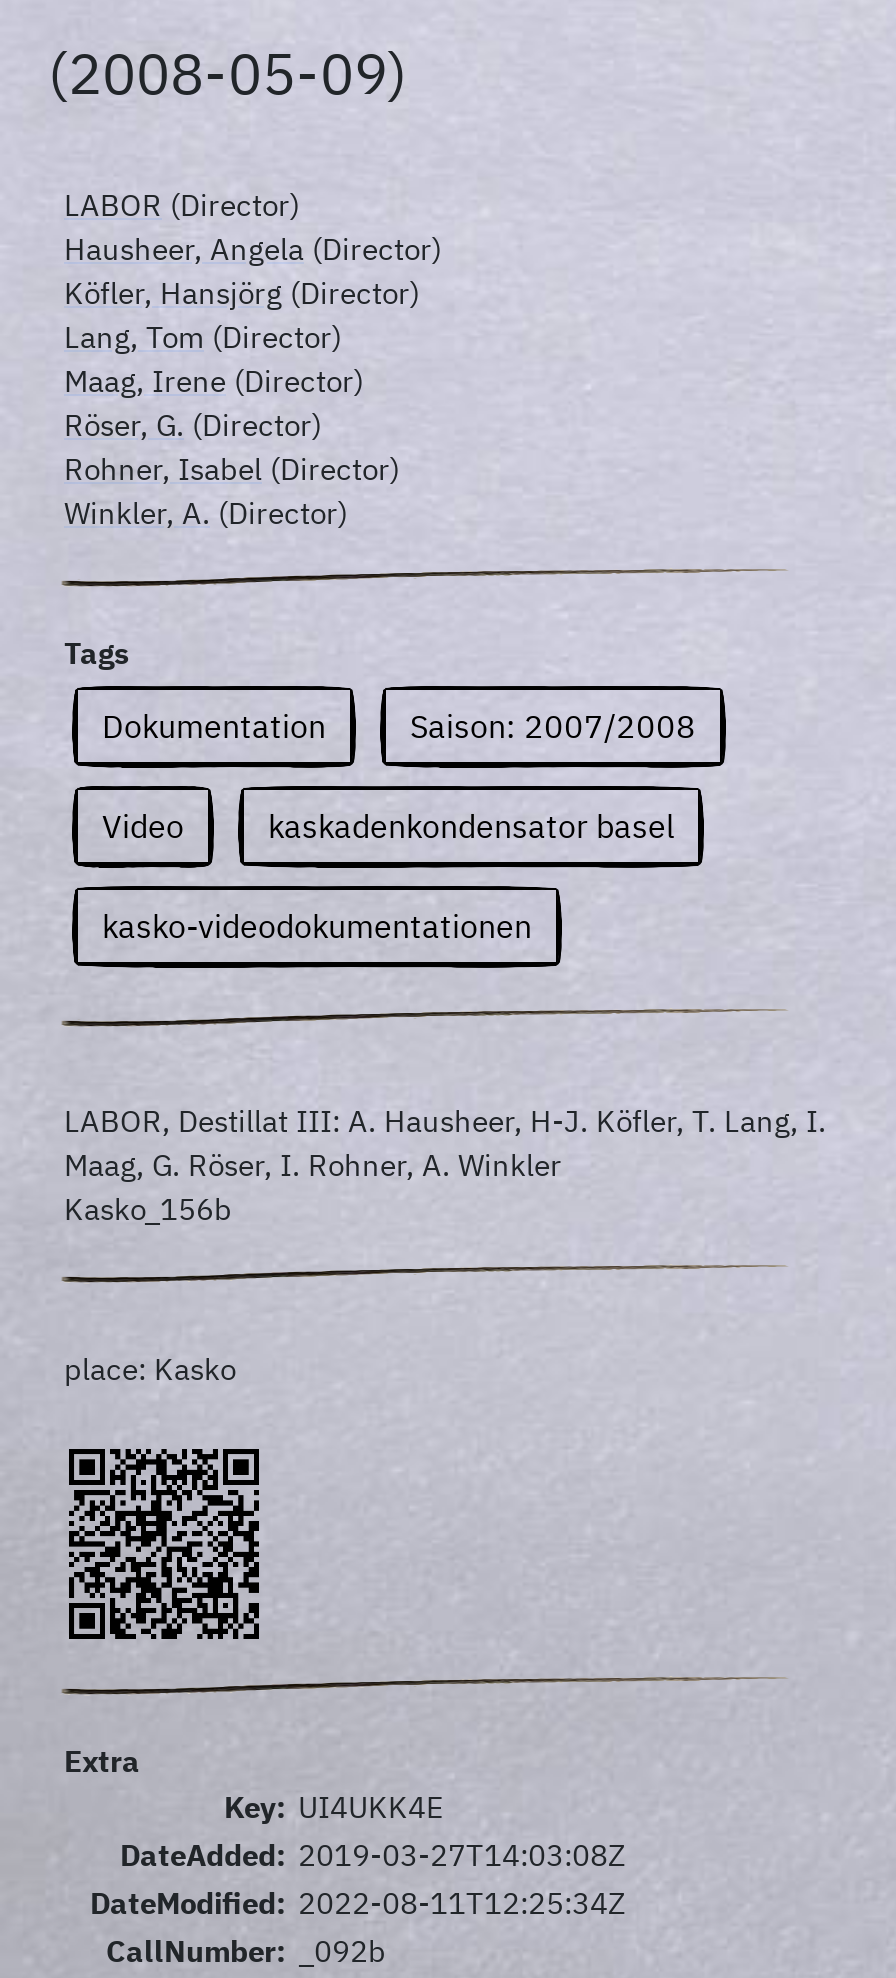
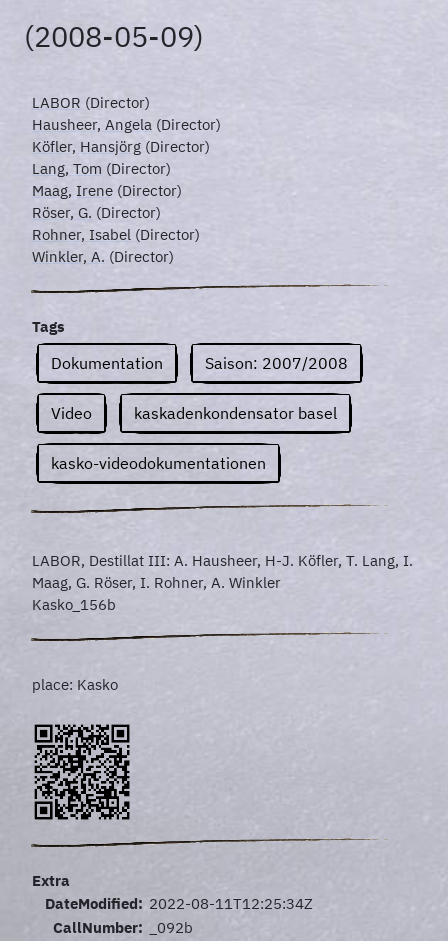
- Key: UI4UKK4E
- DateAdded: 2019-03-27T14:03:08Z
